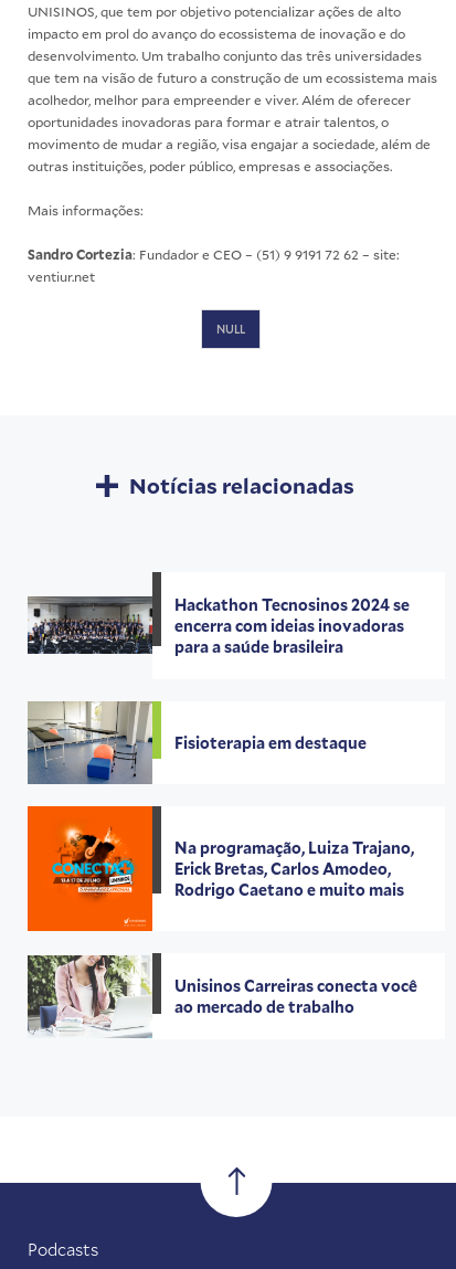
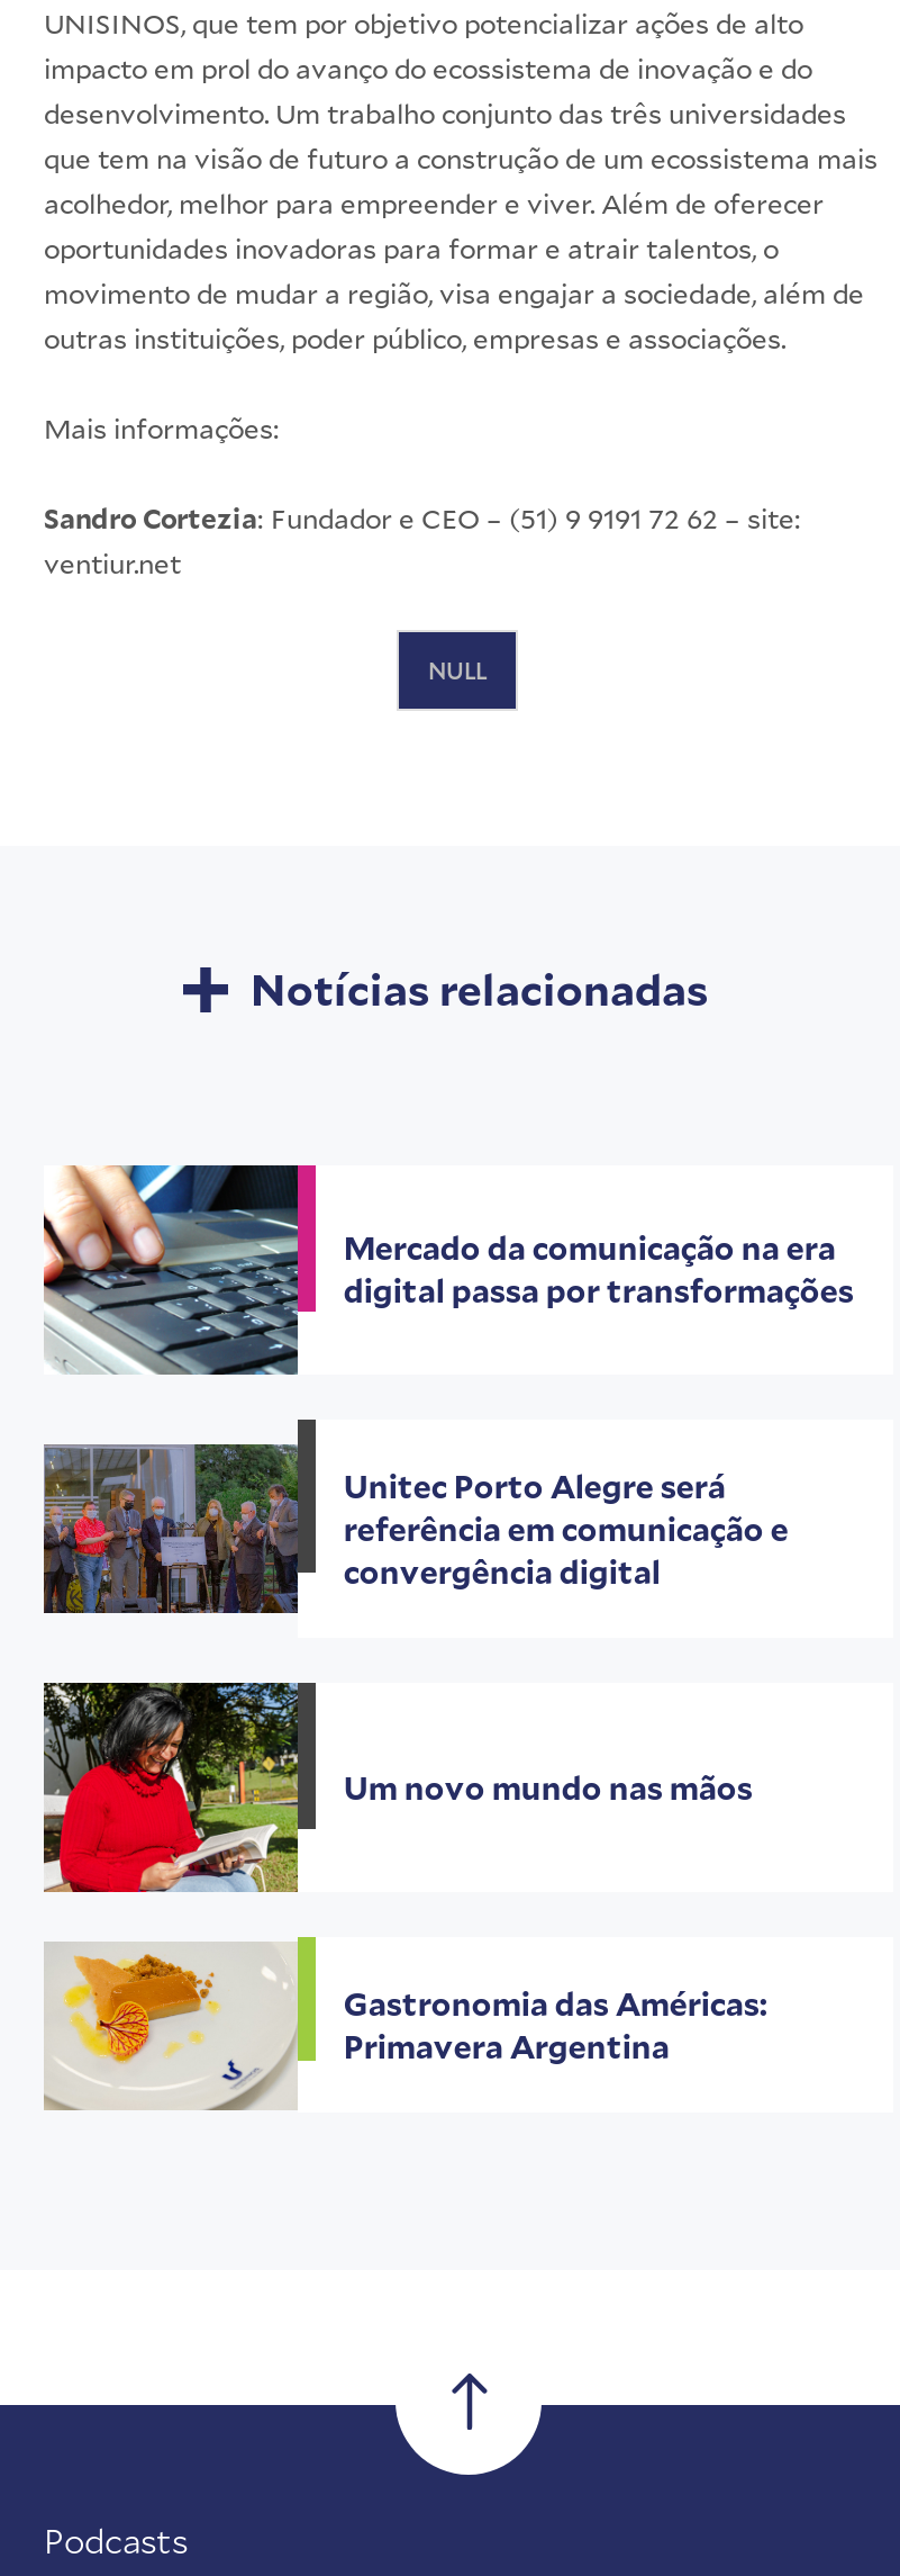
- [image]
- Hackathon Tecnosinos 2024 se
- encerra com ideias inovadoras
- para a saúde brasileira
+ [image]
+ Mercado da comunicação na era
+ digital passa por transformações

- [image]
- Fisioterapia em destaque
+ [image]
+ Unitec Porto Alegre será
+ referência em comunicação e
+ convergência digital

- [image]
- Na programação, Luiza Trajano,
- Erick Bretas, Carlos Amodeo,
- Rodrigo Caetano e muito mais
+ [image]
+ Um novo mundo nas mãos

- [image]
- Unisinos Carreiras conecta você
- ao mercado de trabalho
+ [image]
+ Gastronomia das Américas:
+ Primavera Argentina
